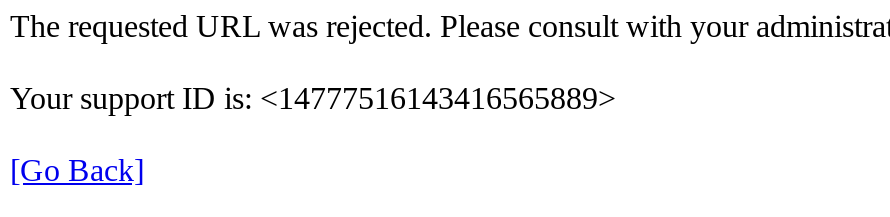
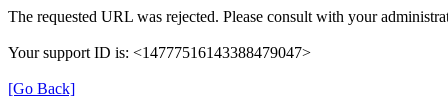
- Your support ID is: <14777516143416565889>
+ Your support ID is: <14777516143388479047>
